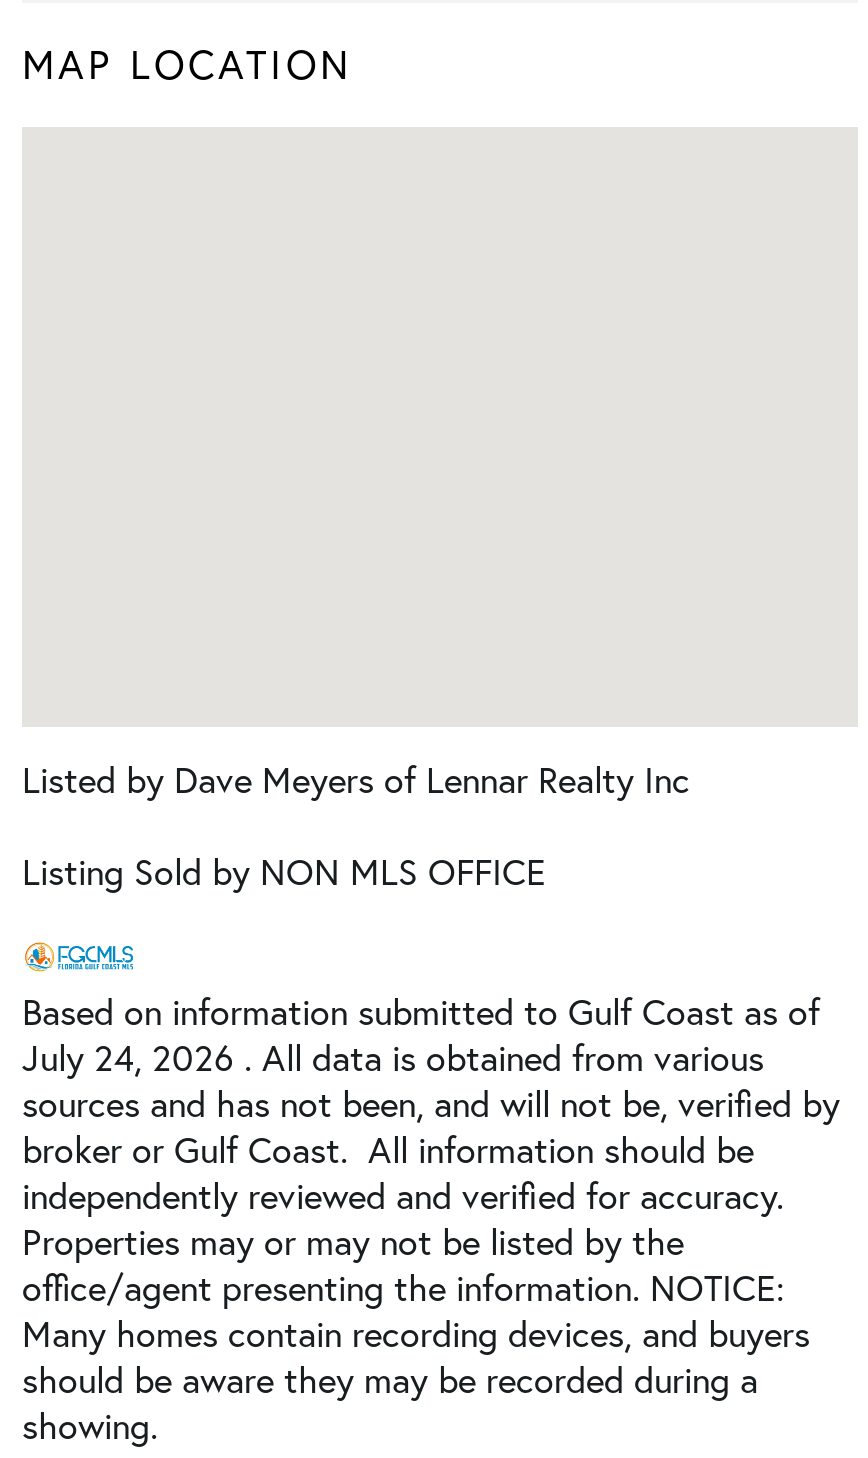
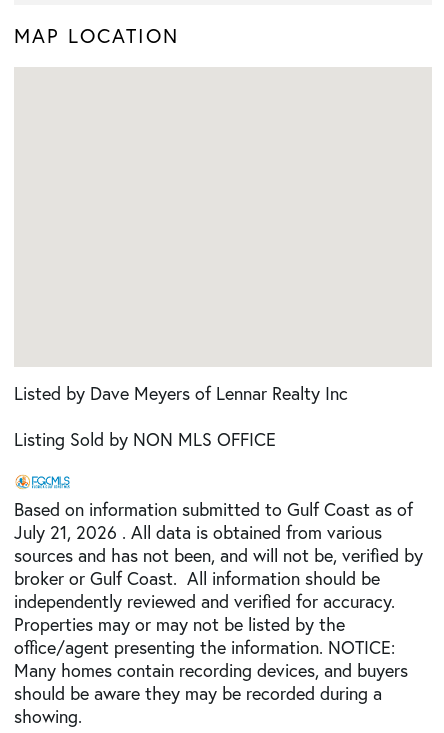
- July 24, 2026 . All data is obtained from various
+ July 21, 2026 . All data is obtained from various
